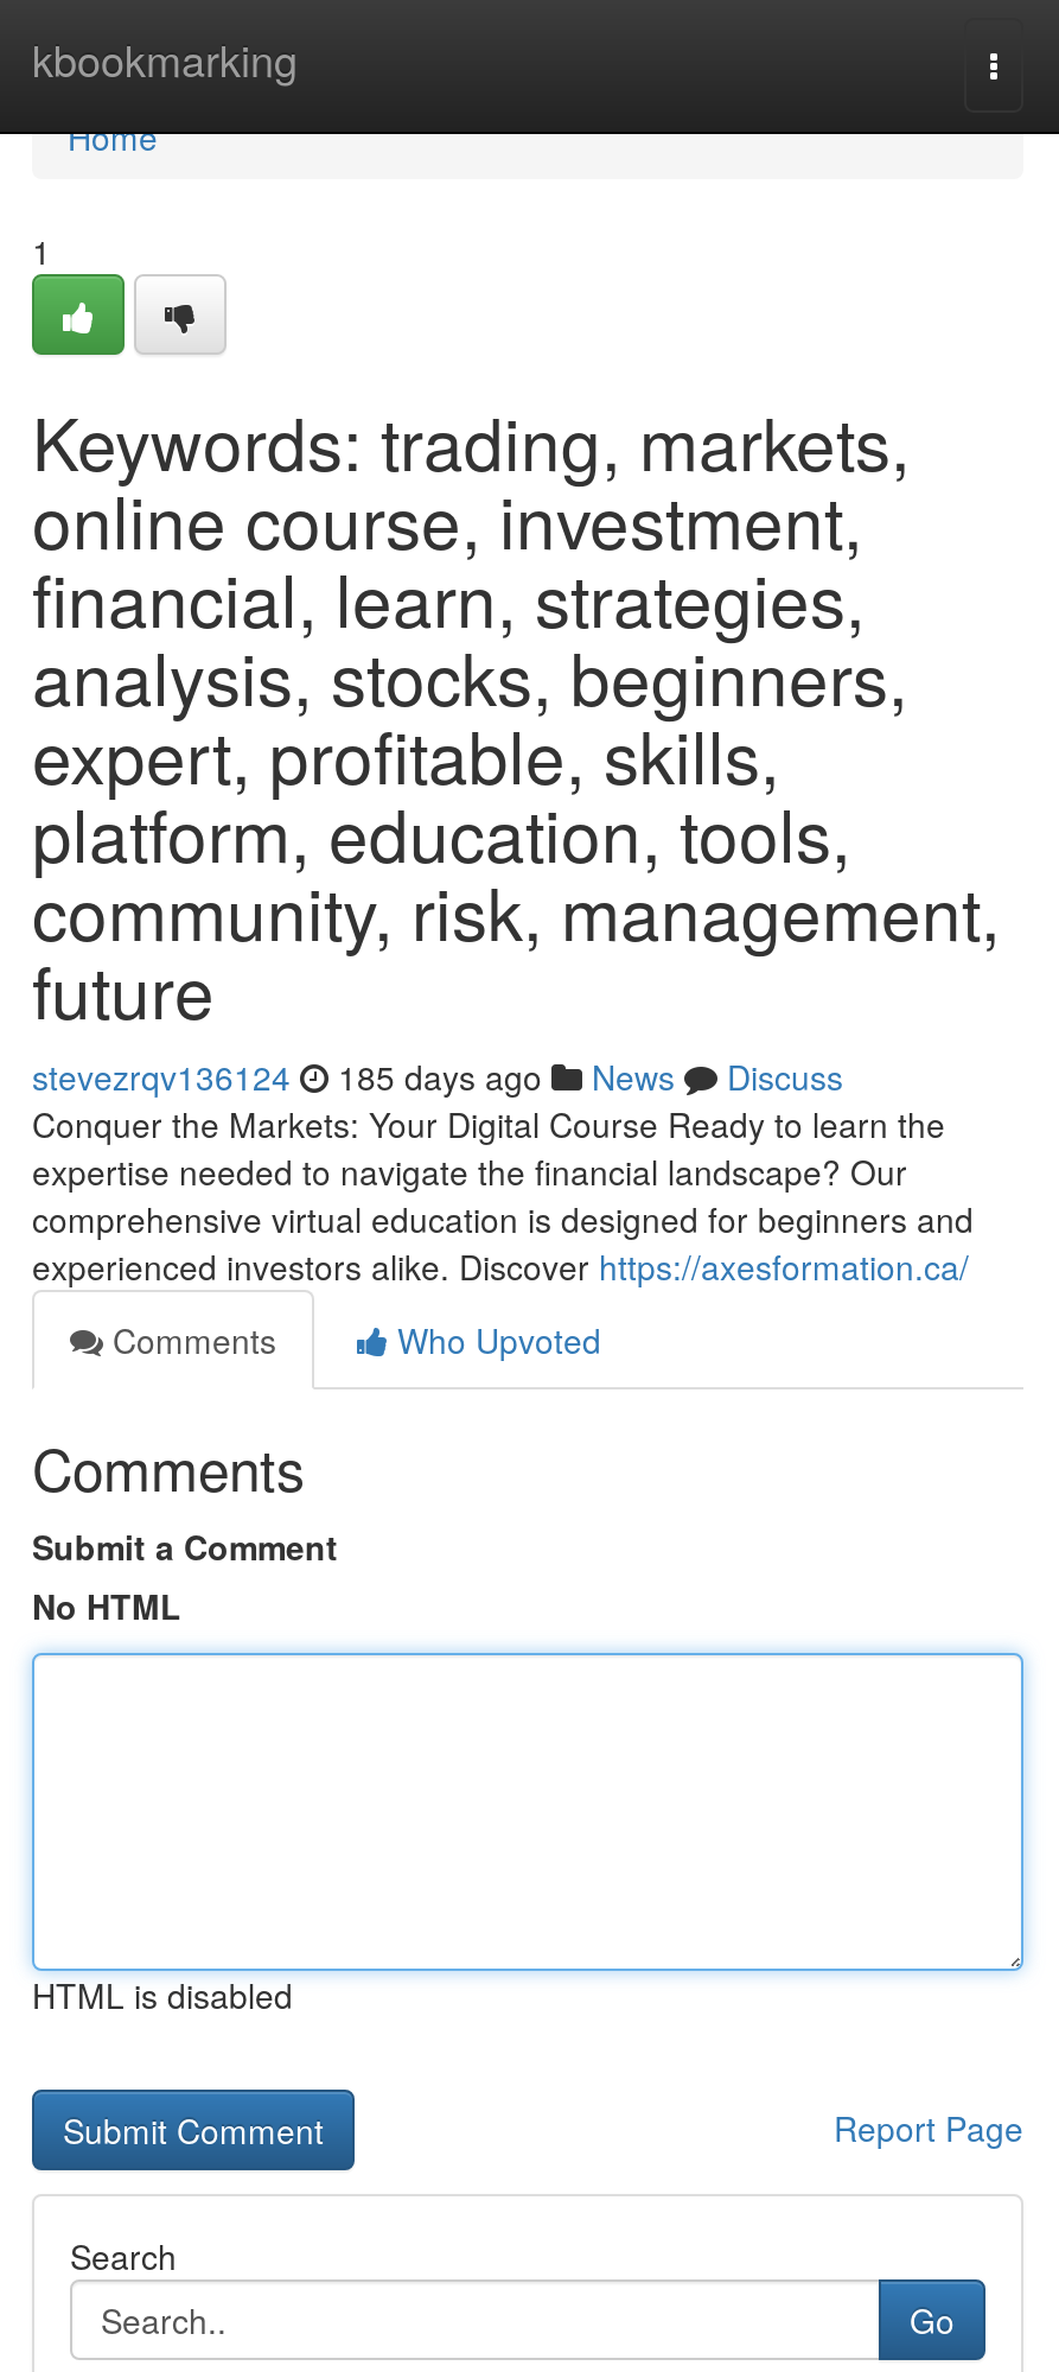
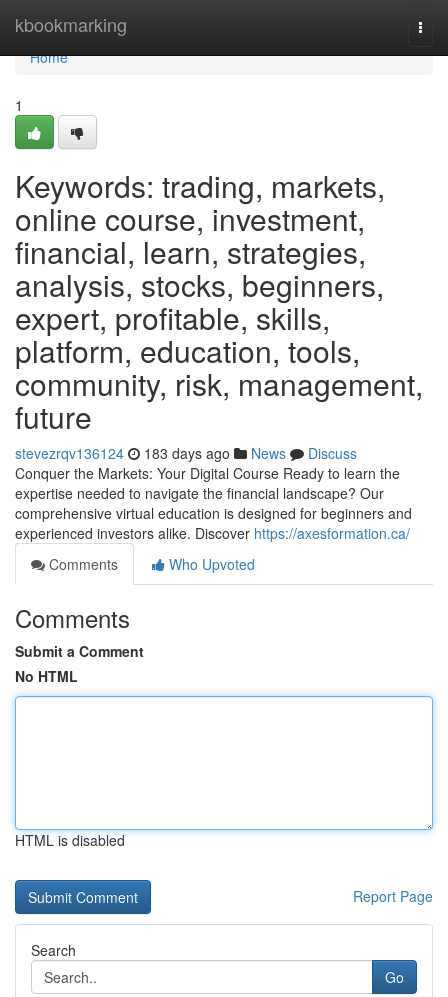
- stevezrqv136124 185 days ago News Discuss
+ stevezrqv136124 183 days ago News Discuss
